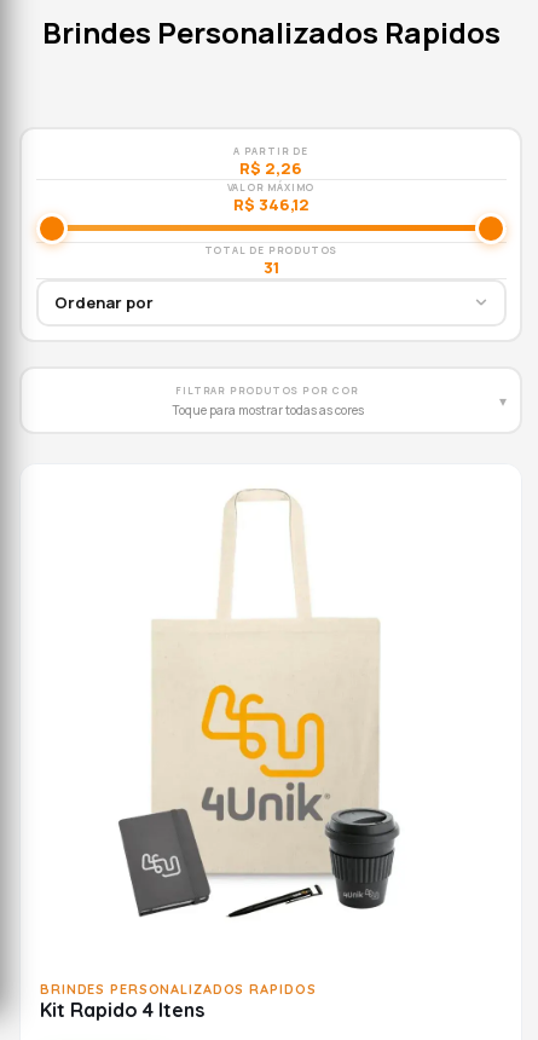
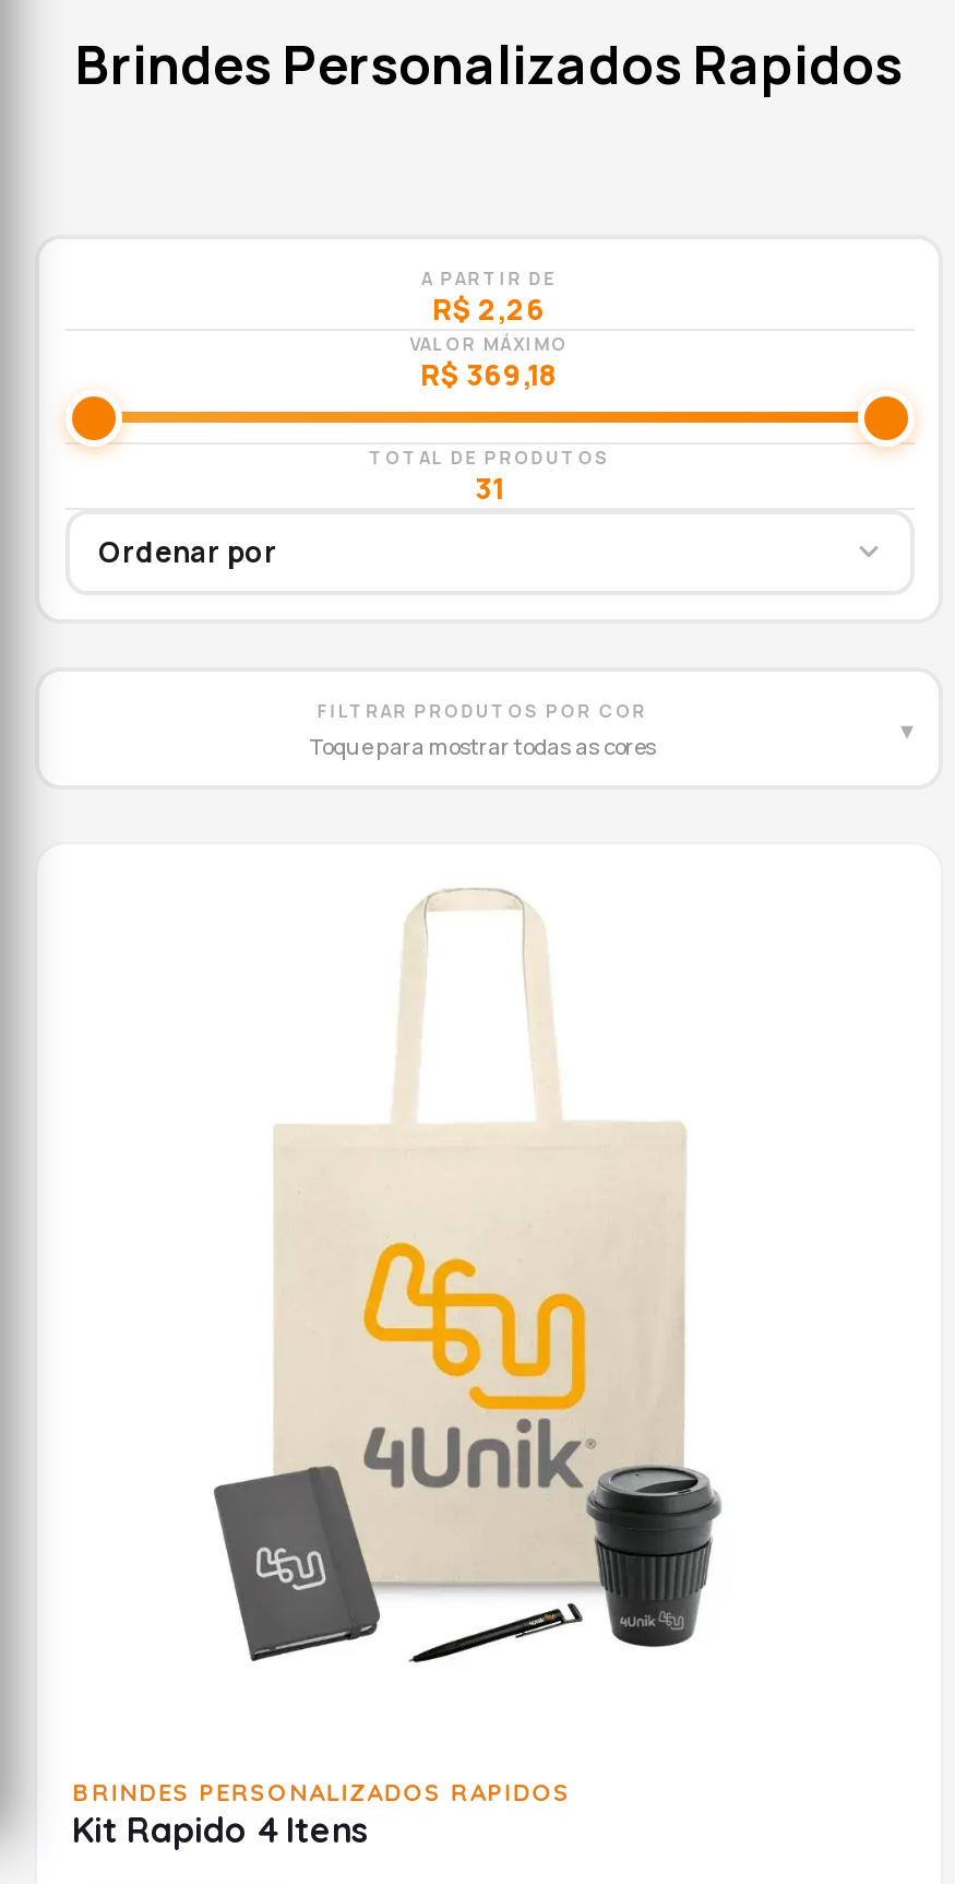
- R$ 346,12
+ R$ 369,18
